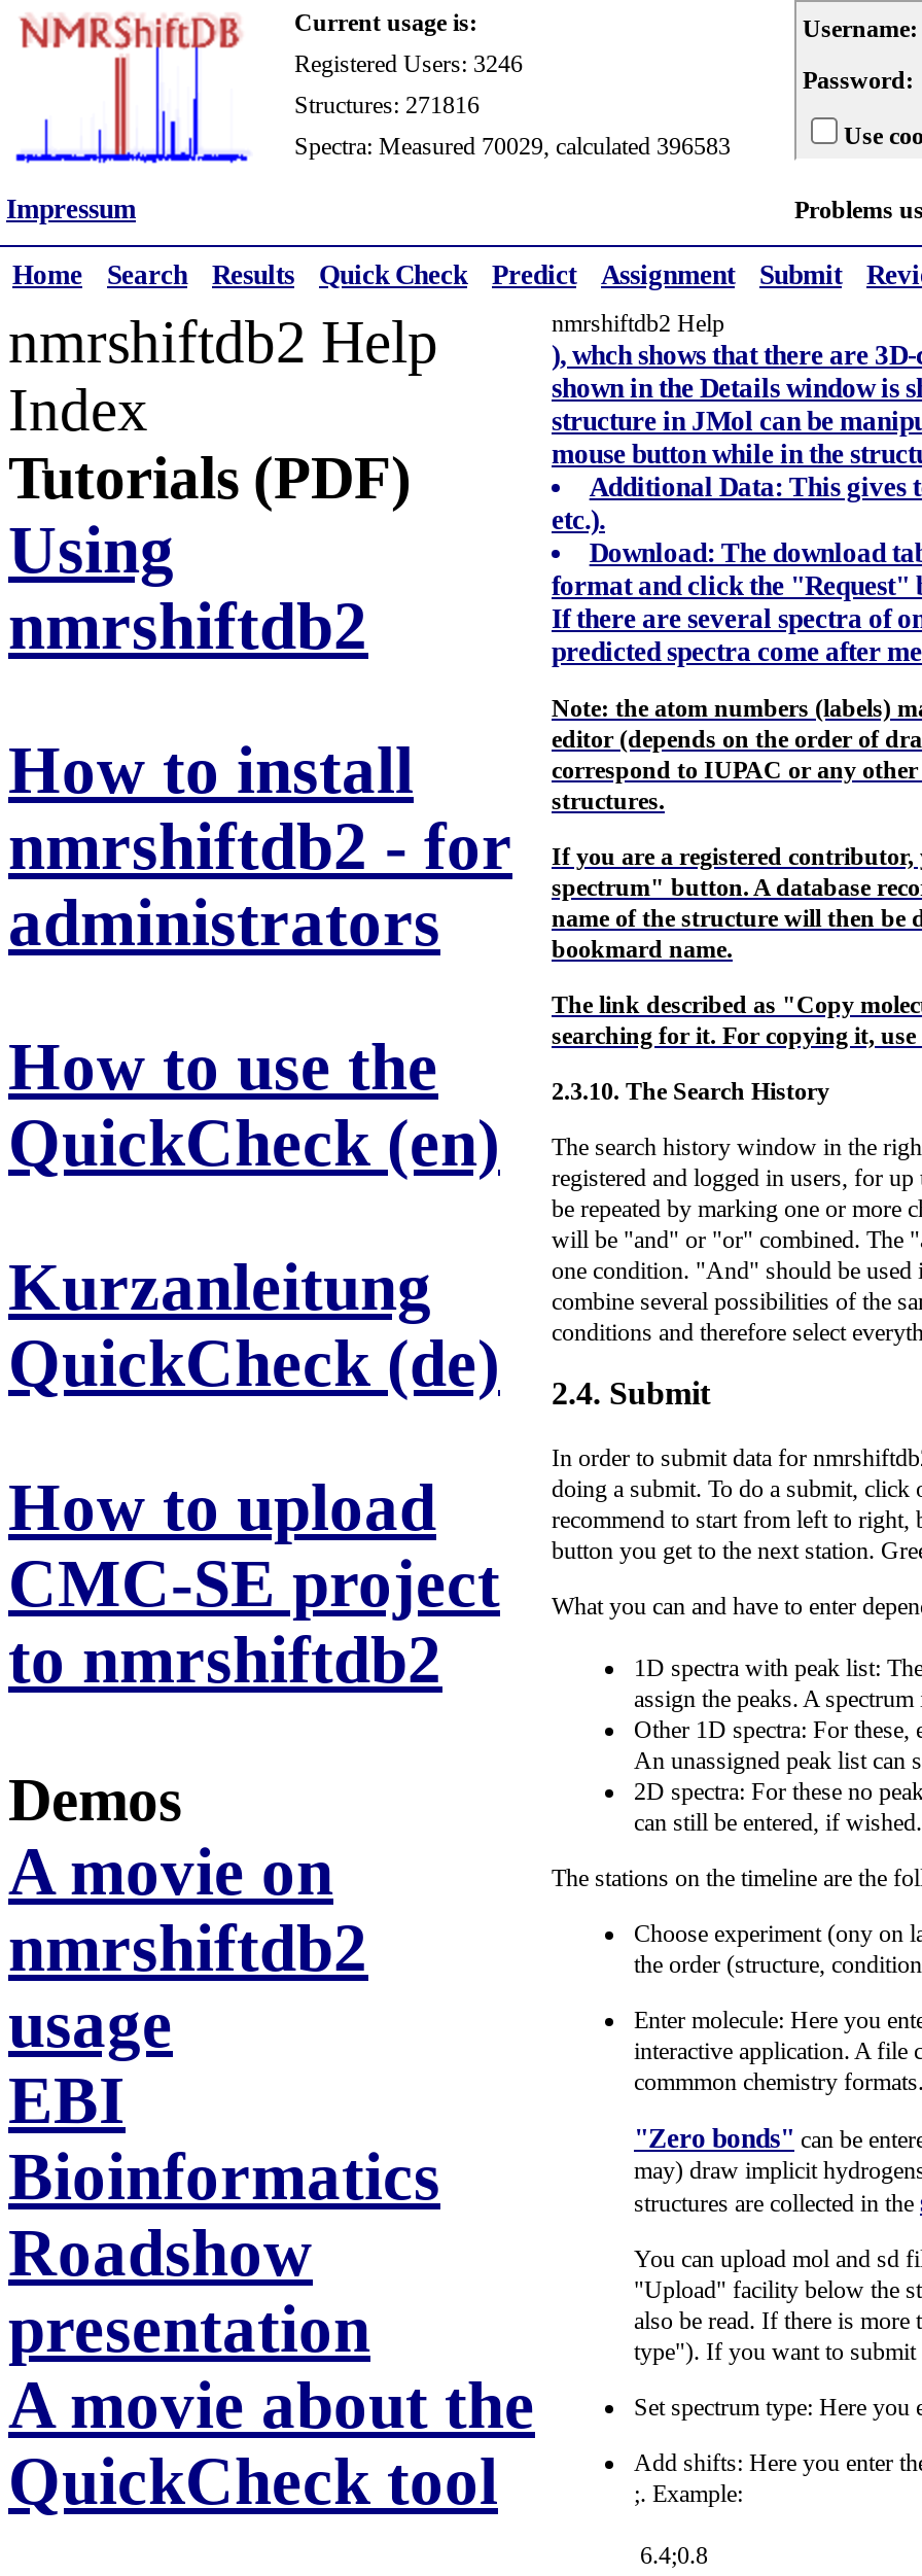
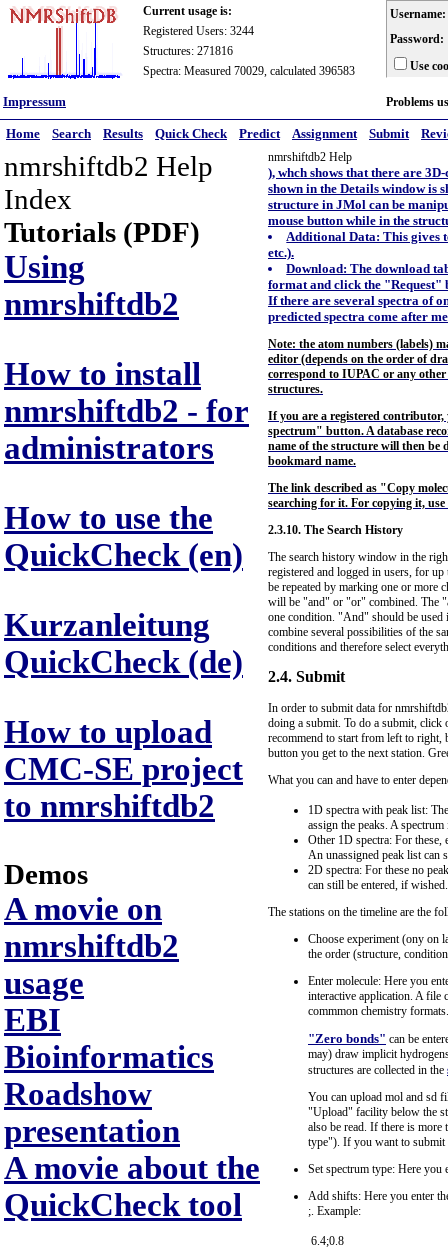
- Registered Users: 3246
+ Registered Users: 3244
